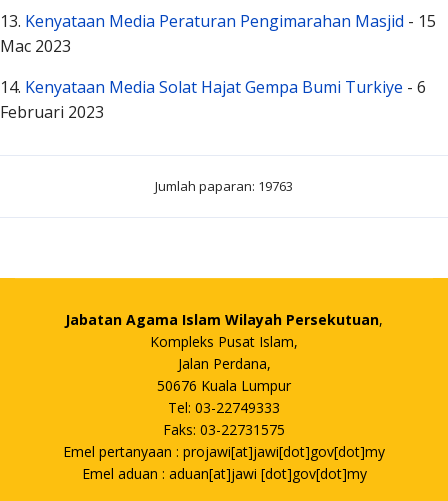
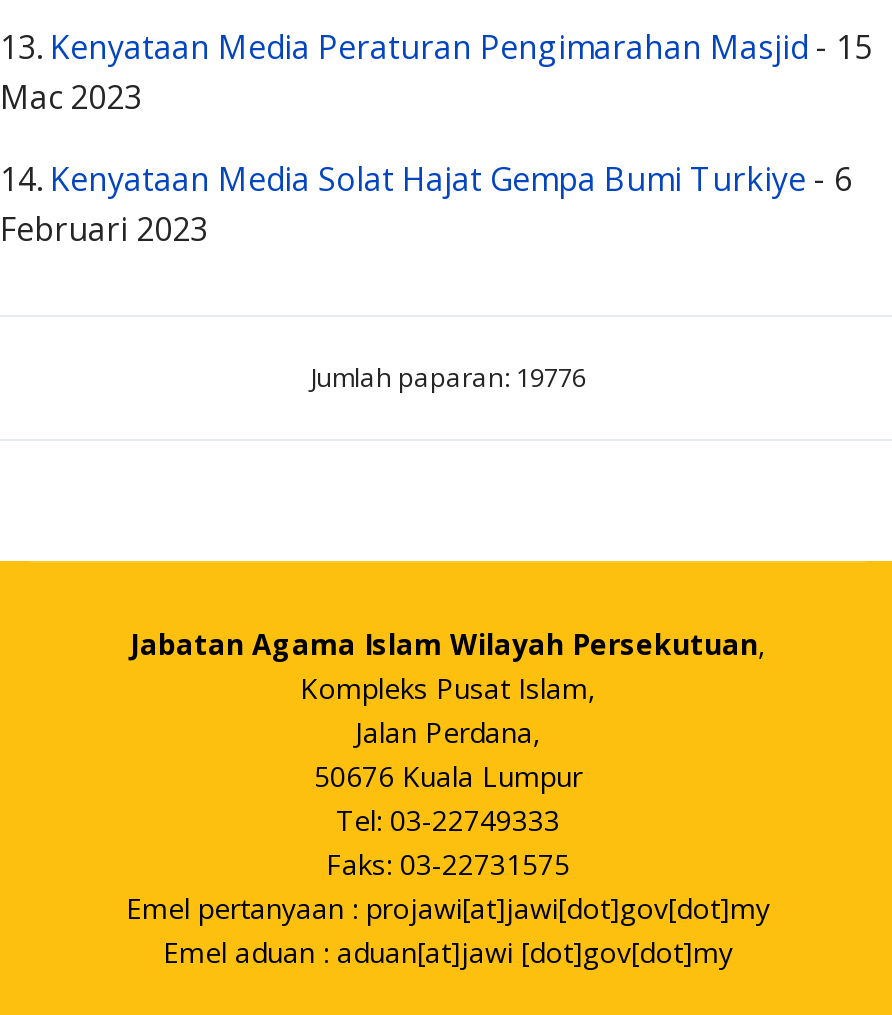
- Jumlah paparan: 19763
+ Jumlah paparan: 19776
